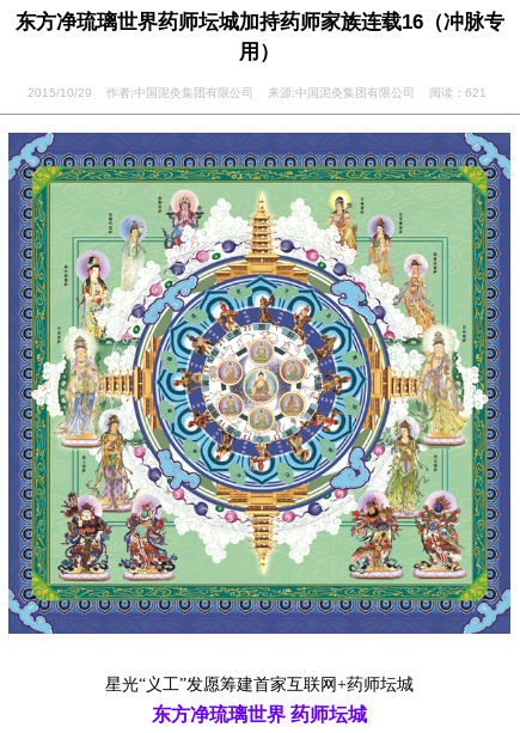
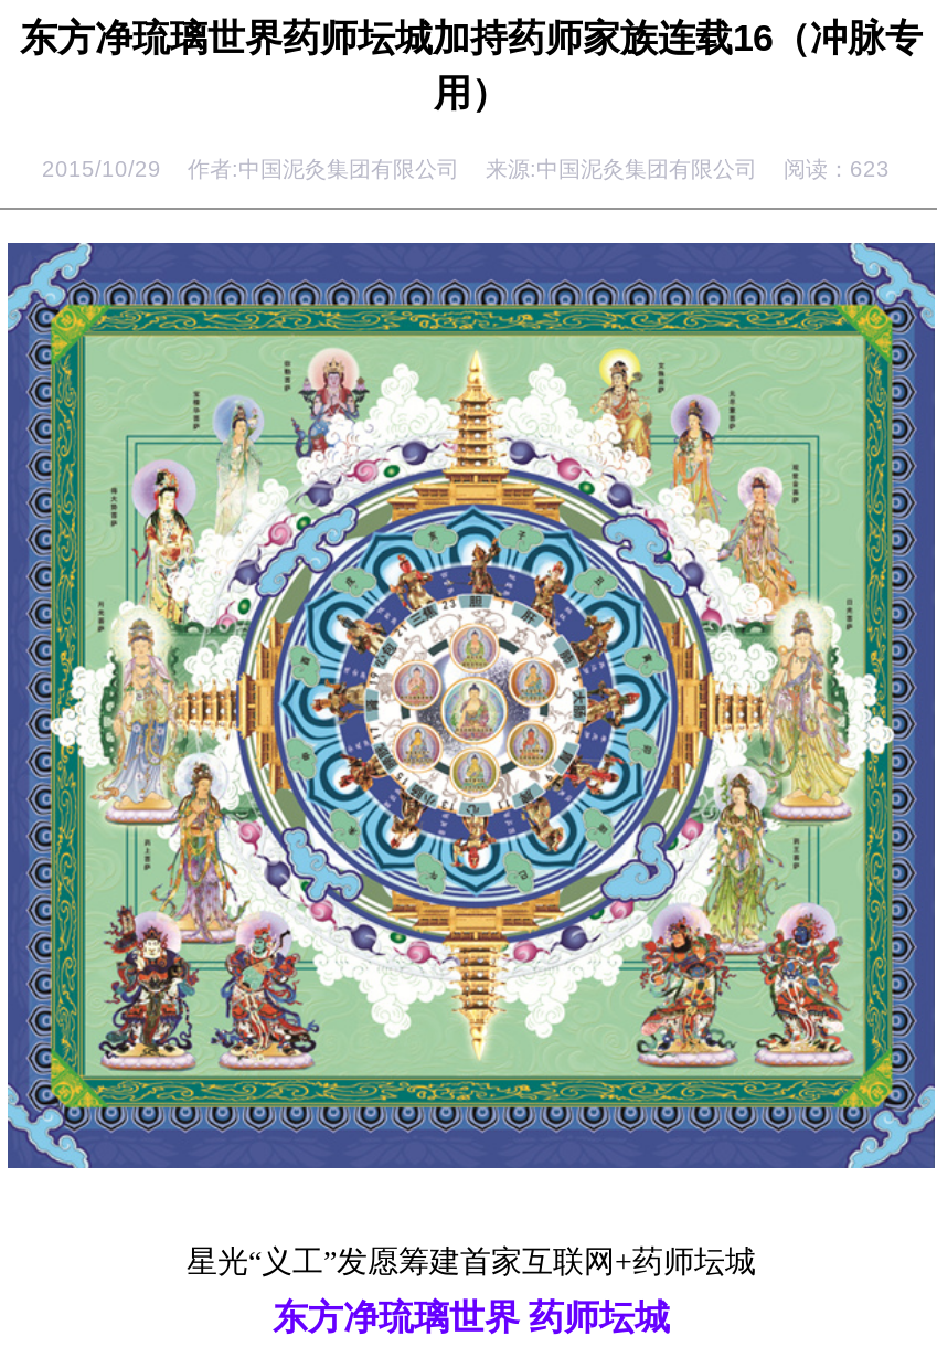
- 2015/10/29 作者:中国泥灸集团有限公司 来源:中国泥灸集团有限公司 阅读：621
+ 2015/10/29 作者:中国泥灸集团有限公司 来源:中国泥灸集团有限公司 阅读：623
